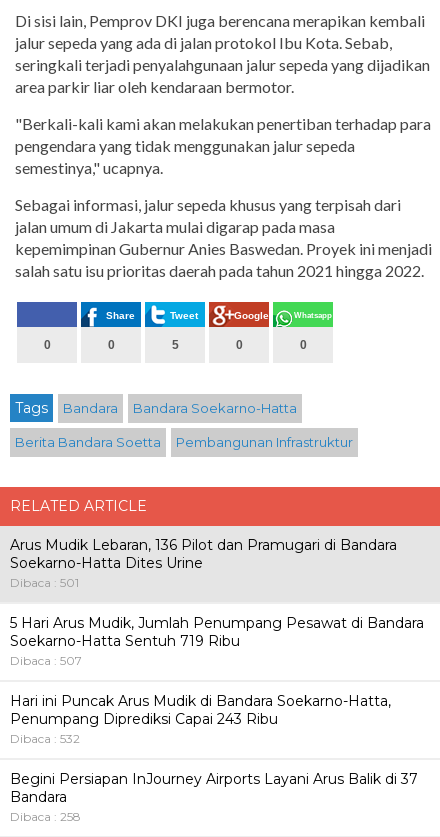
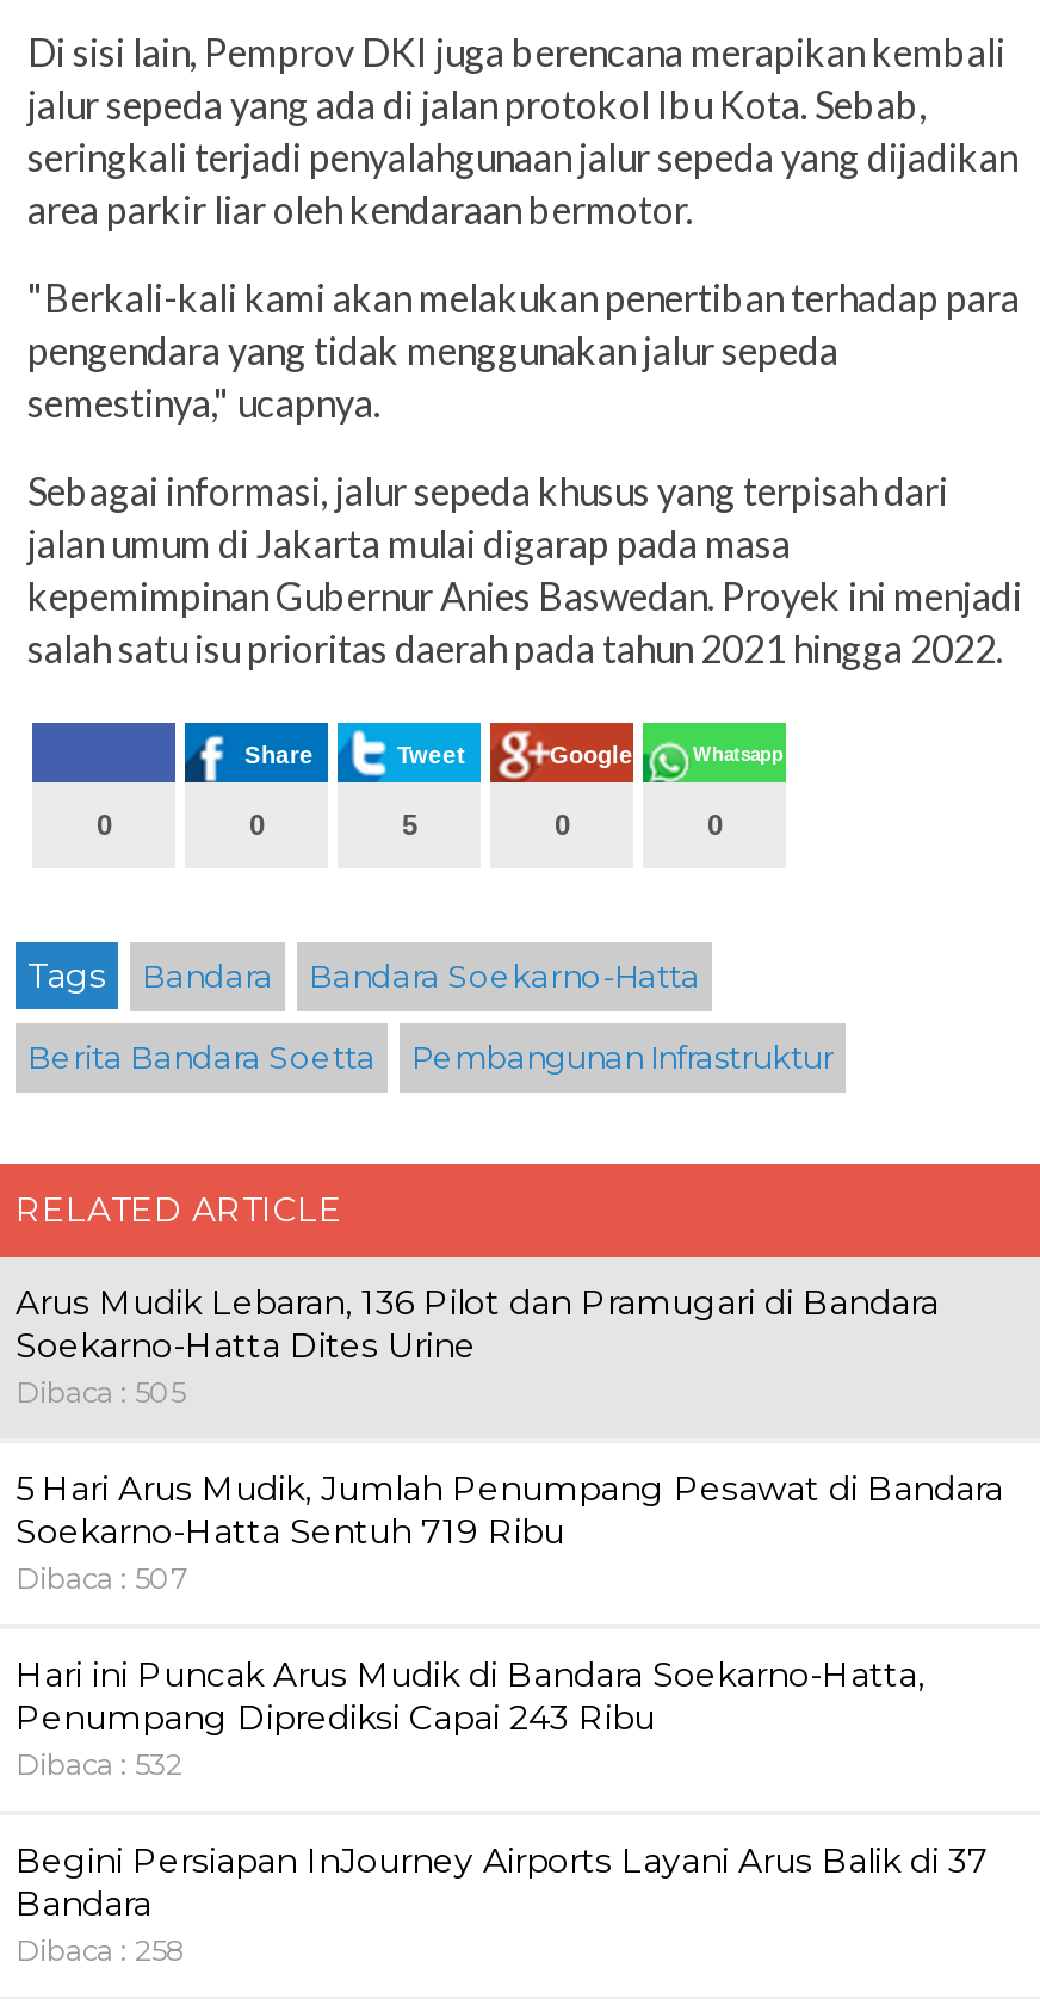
- Dibaca : 501
+ Dibaca : 505
